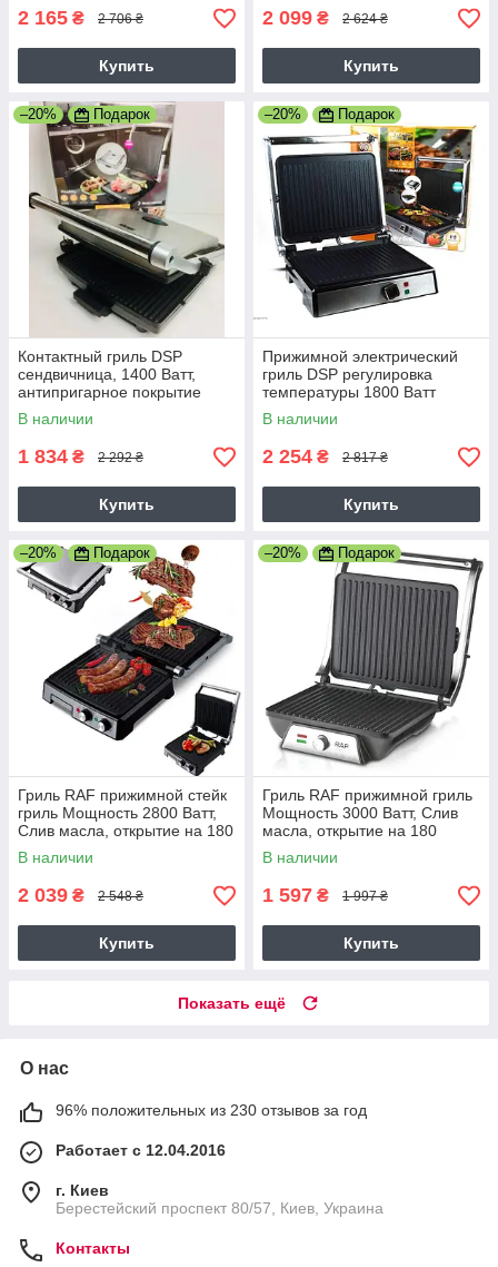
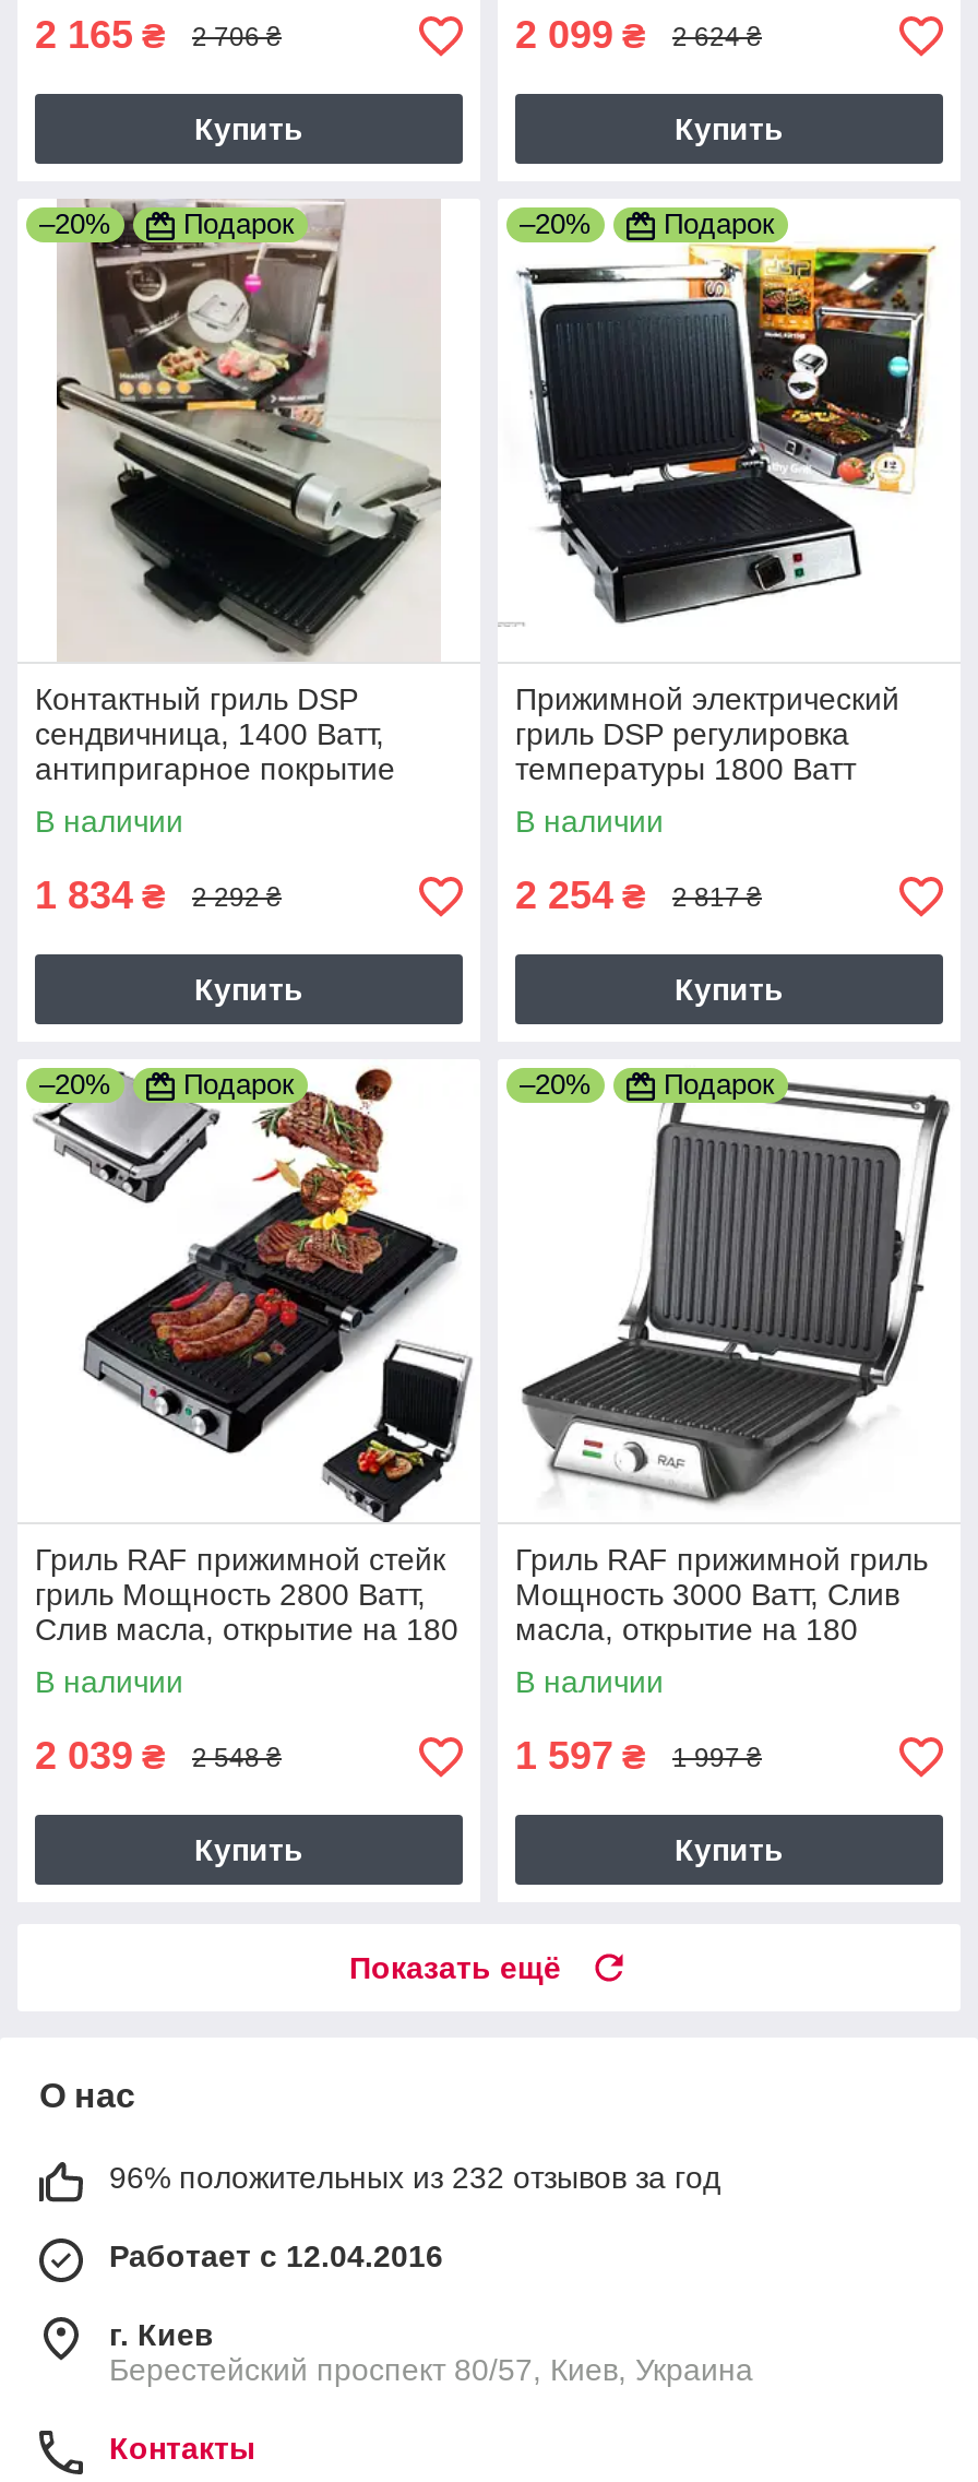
- 96% положительных из 230 отзывов за год
+ 96% положительных из 232 отзывов за год
